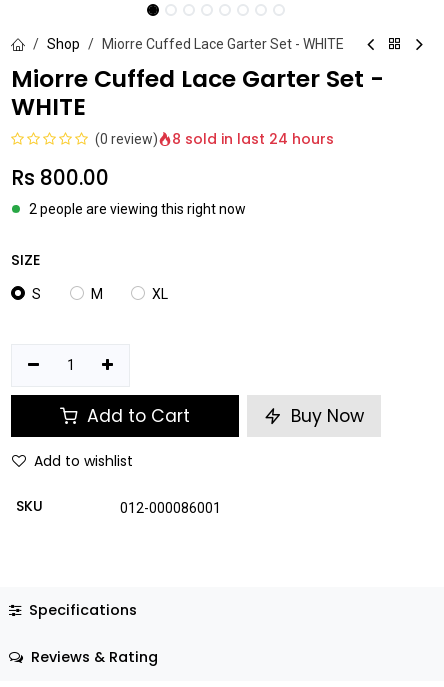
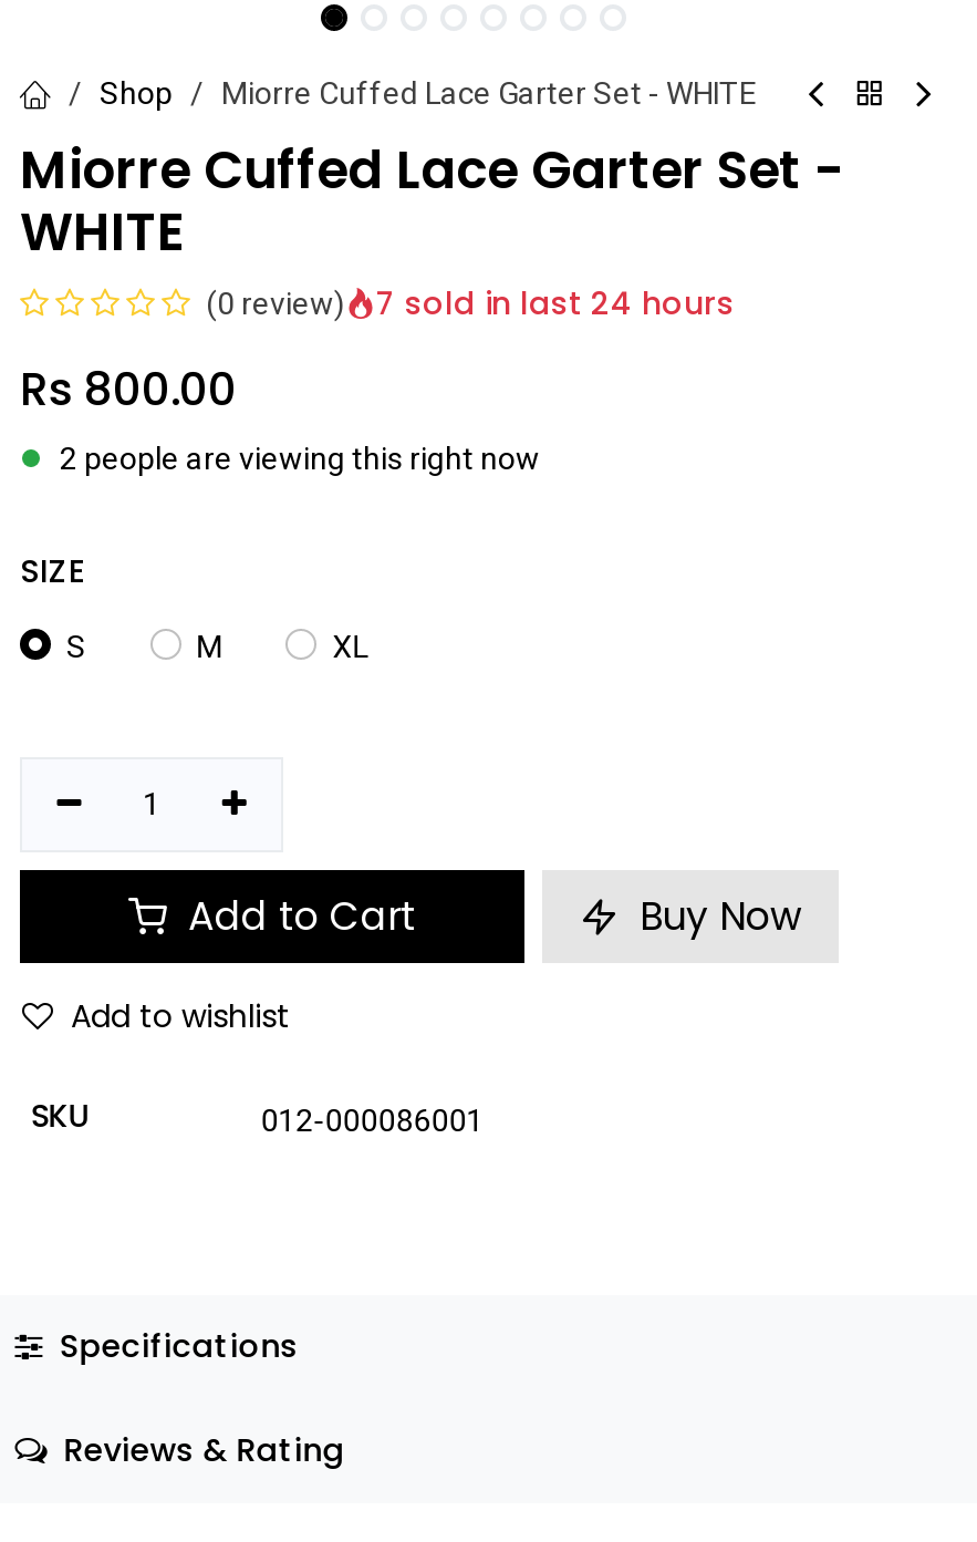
- 8 sold in last 24 hours
+ 7 sold in last 24 hours
